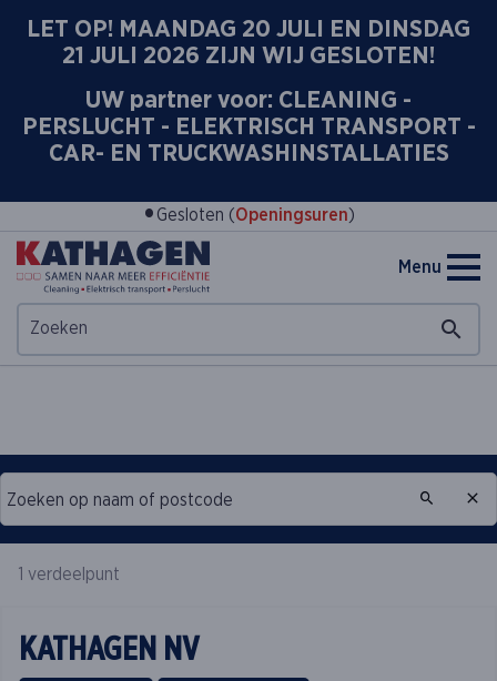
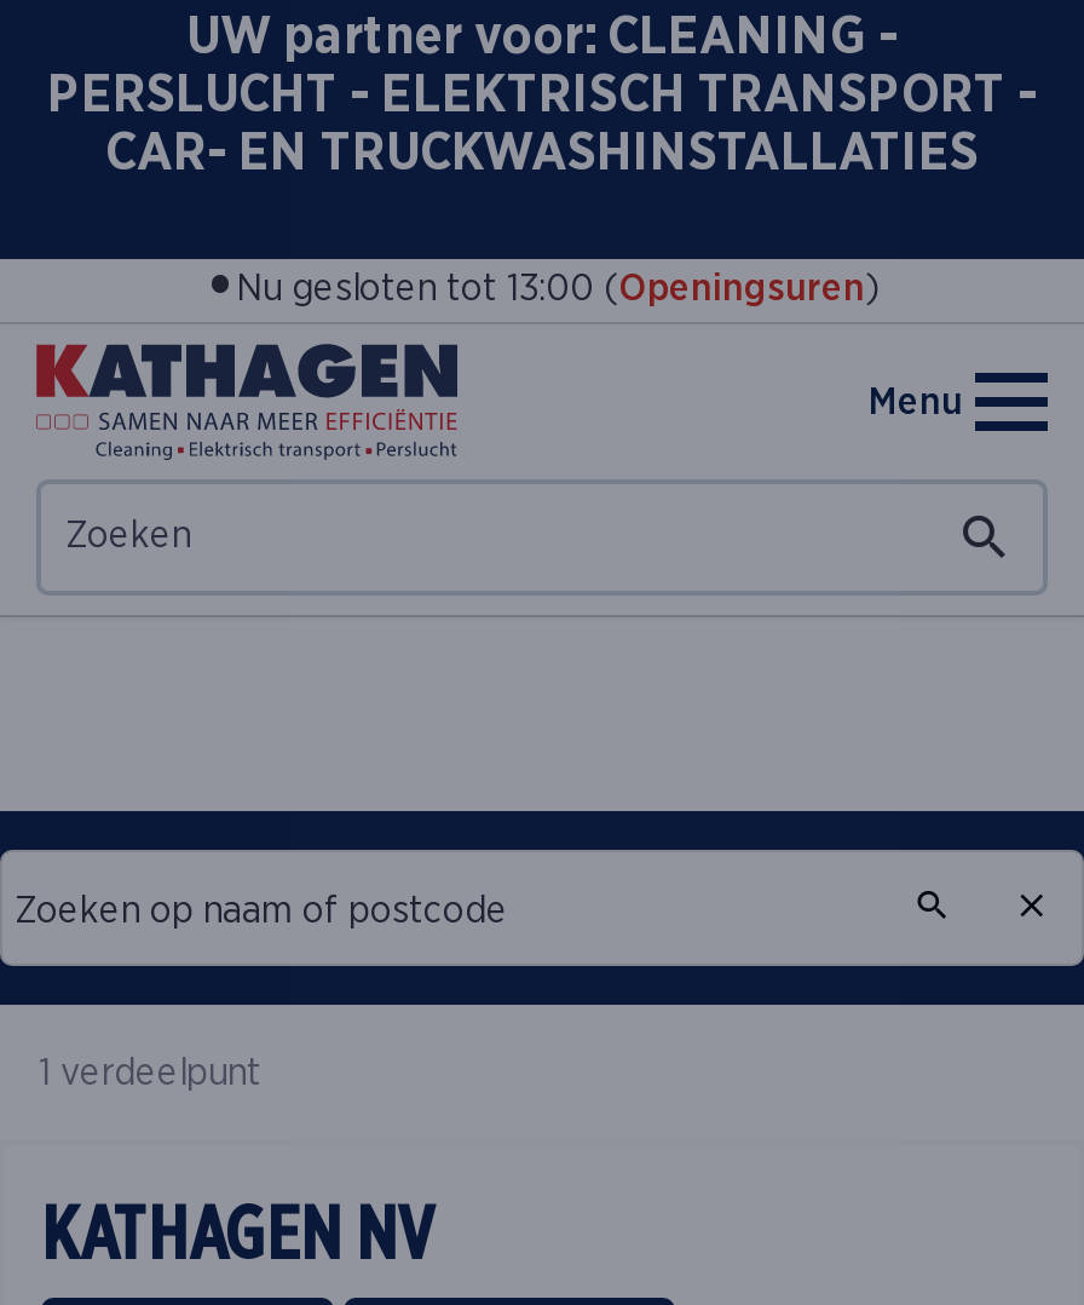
- LET OP! MAANDAG 20 JULI EN DINSDAG
- 21 JULI 2026 ZIJN WIJ GESLOTEN!

- •Gesloten (Openingsuren)
+ •Nu gesloten tot 13:00 (Openingsuren)
